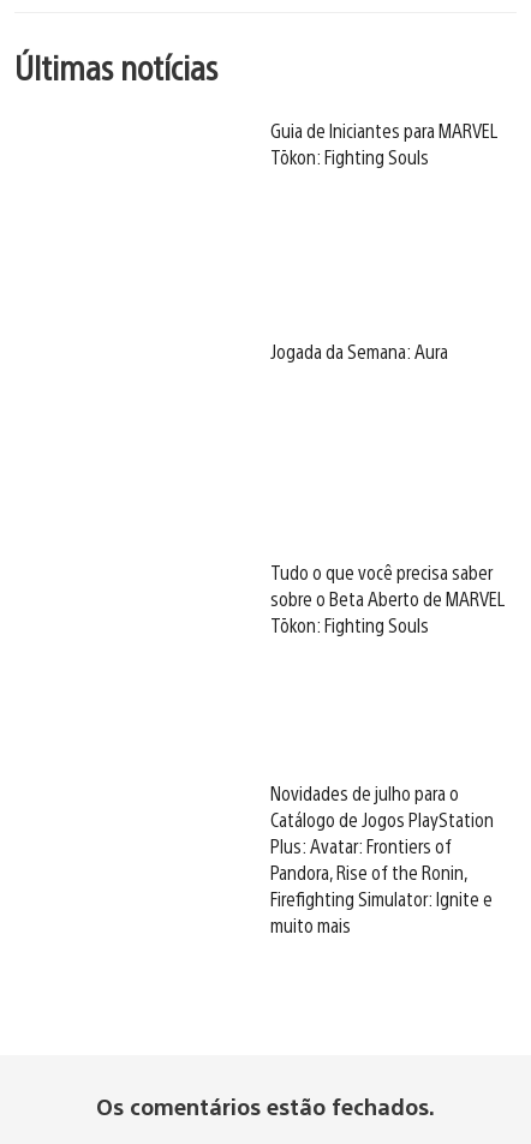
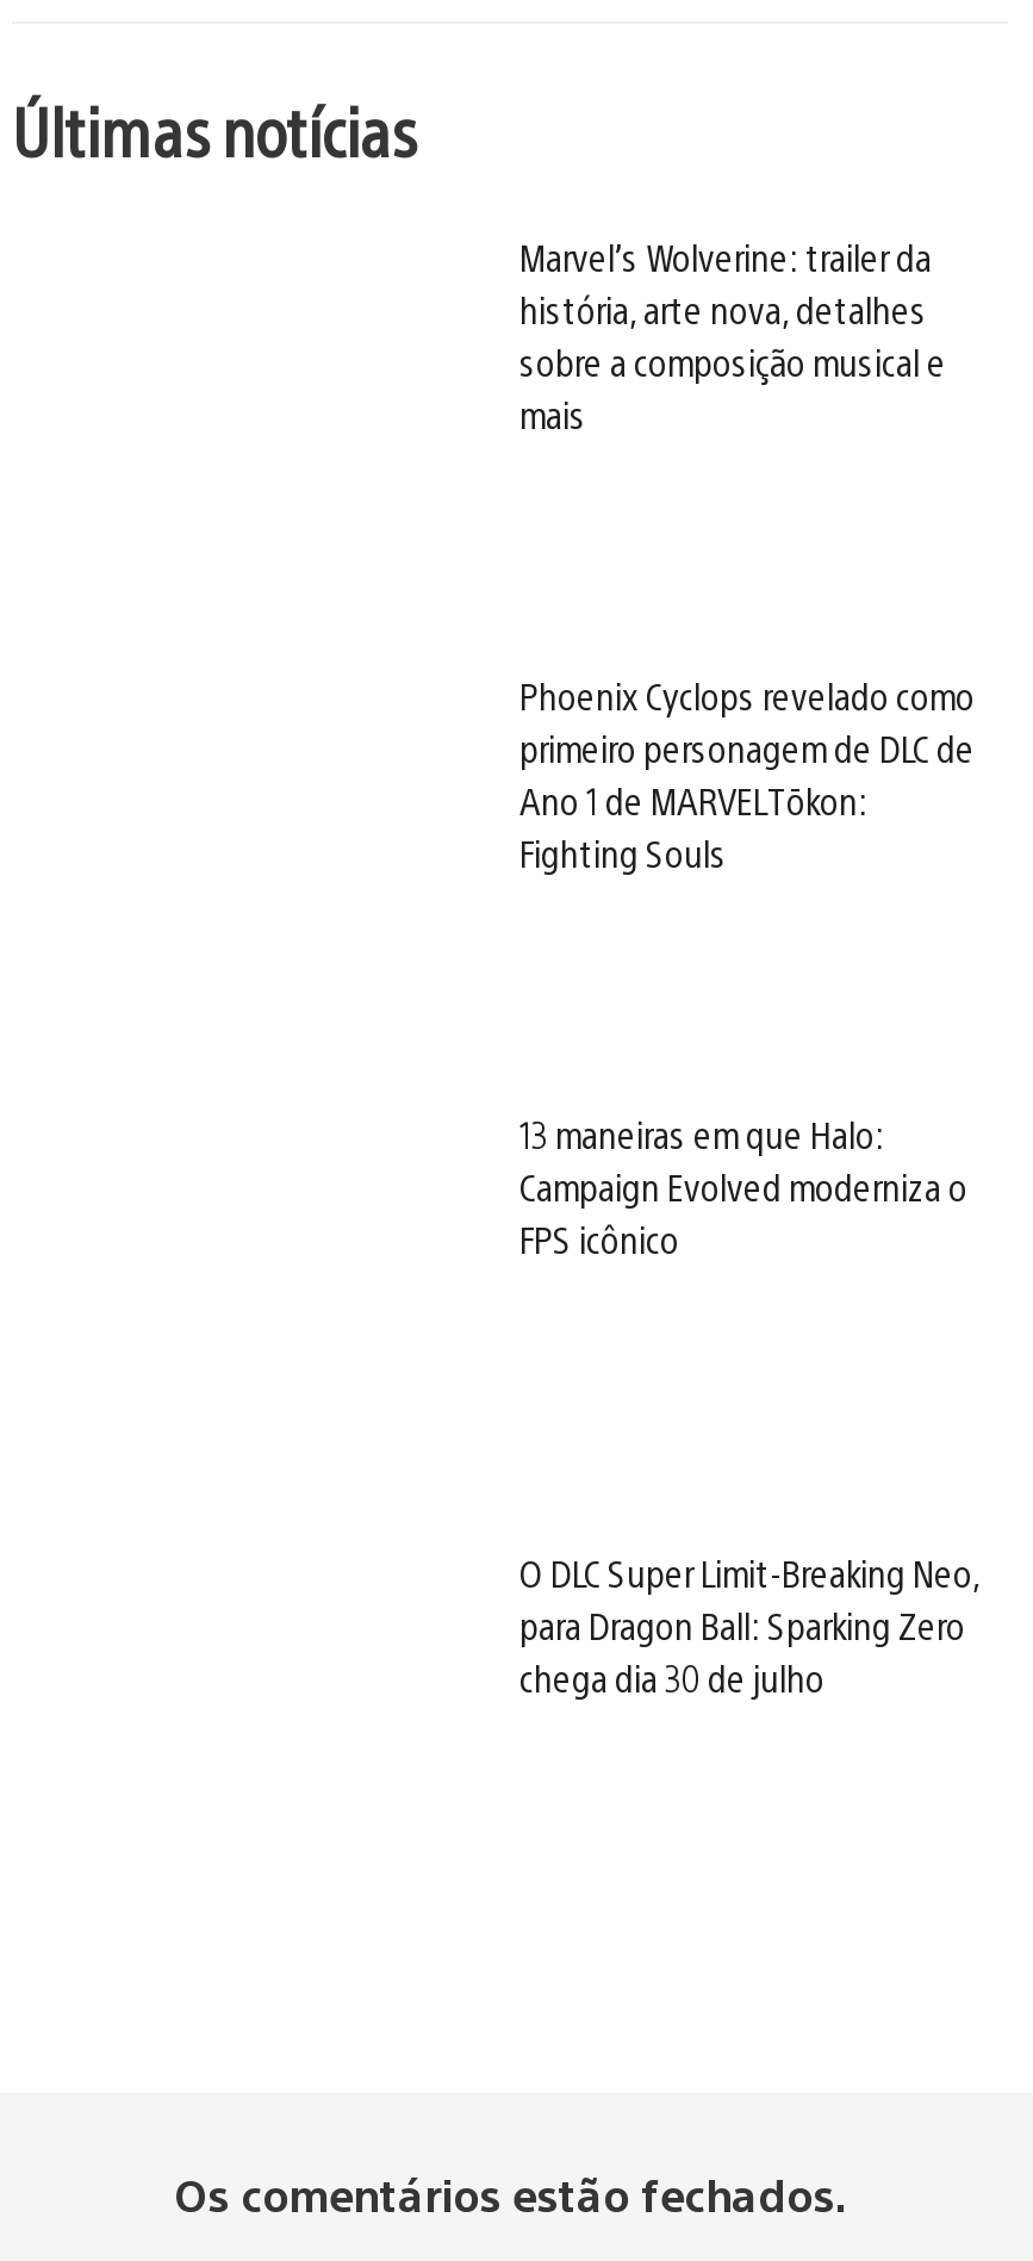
- Guia de Iniciantes para MARVEL
- Tōkon: Fighting Souls
+ Marvel’s Wolverine: trailer da
+ história, arte nova, detalhes
+ sobre a composição musical e
+ mais

- Jogada da Semana: Aura
+ Phoenix Cyclops revelado como
+ primeiro personagem de DLC de
+ Ano 1 de MARVEL Tōkon:
+ Fighting Souls

- Tudo o que você precisa saber
- sobre o Beta Aberto de MARVEL
- Tōkon: Fighting Souls
+ 13 maneiras em que Halo:
+ Campaign Evolved moderniza o
+ FPS icônico

- Novidades de julho para o
- Catálogo de Jogos PlayStation
- Plus: Avatar: Frontiers of
- Pandora, Rise of the Ronin,
- Firefighting Simulator: Ignite e
- muito mais
+ O DLC Super Limit-Breaking Neo,
+ para Dragon Ball: Sparking Zero
+ chega dia 30 de julho
